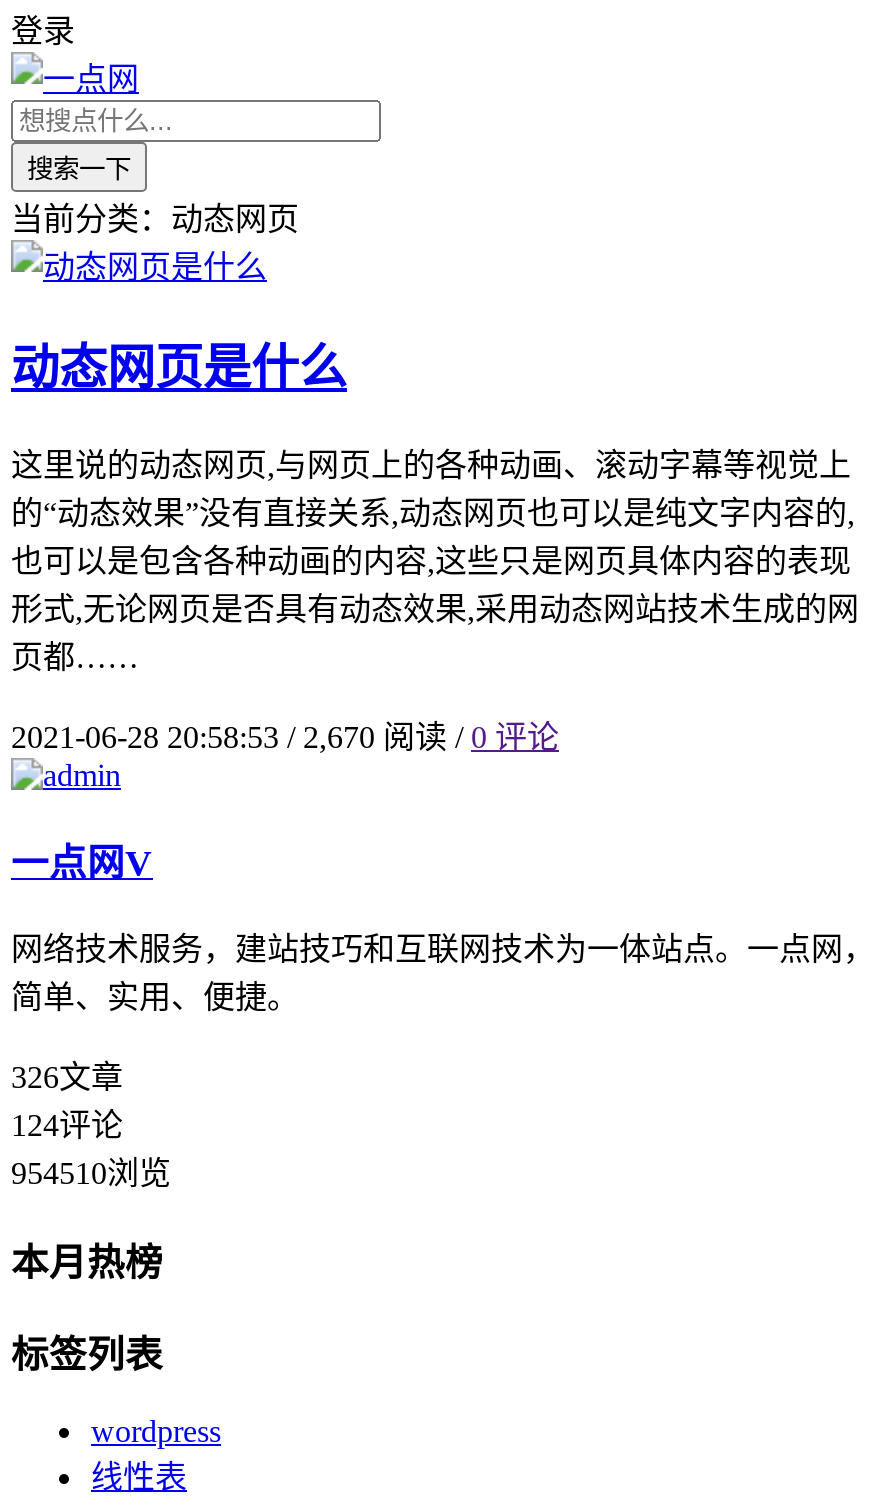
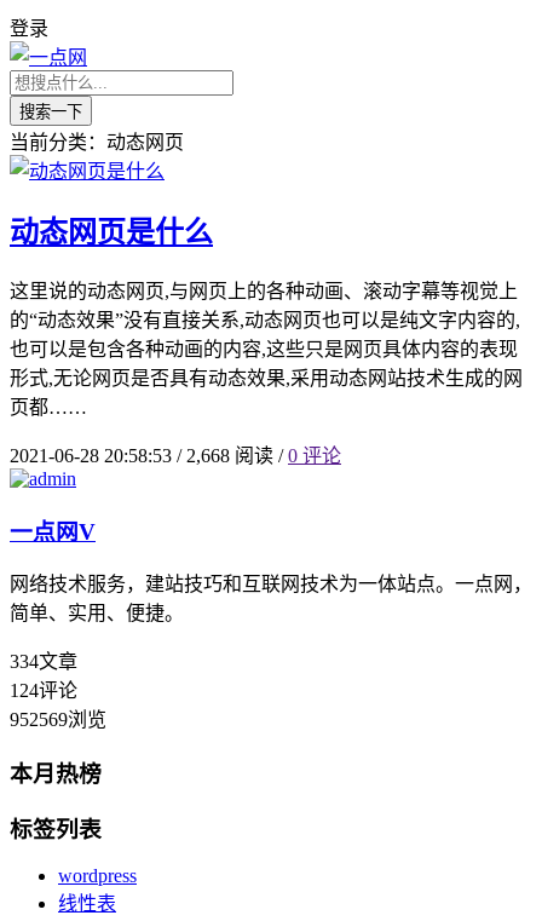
- 2021-06-28 20:58:53 / 2,670 阅读 / 0 评论
+ 2021-06-28 20:58:53 / 2,668 阅读 / 0 评论

- 326文章
+ 334文章

- 954510浏览
+ 952569浏览
